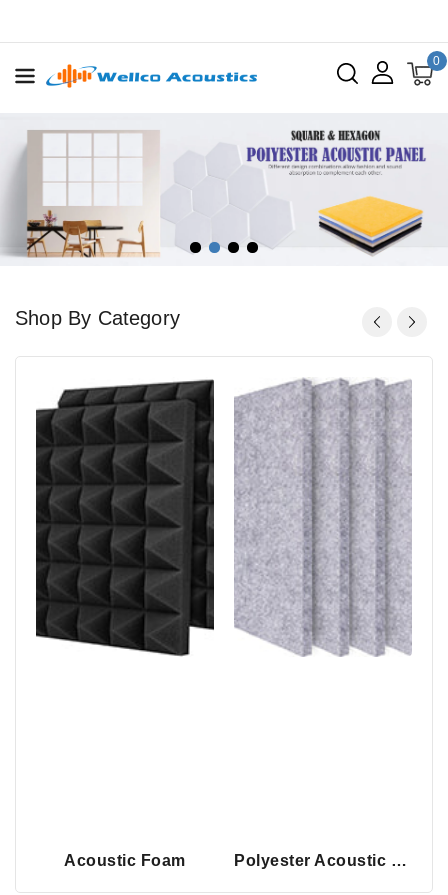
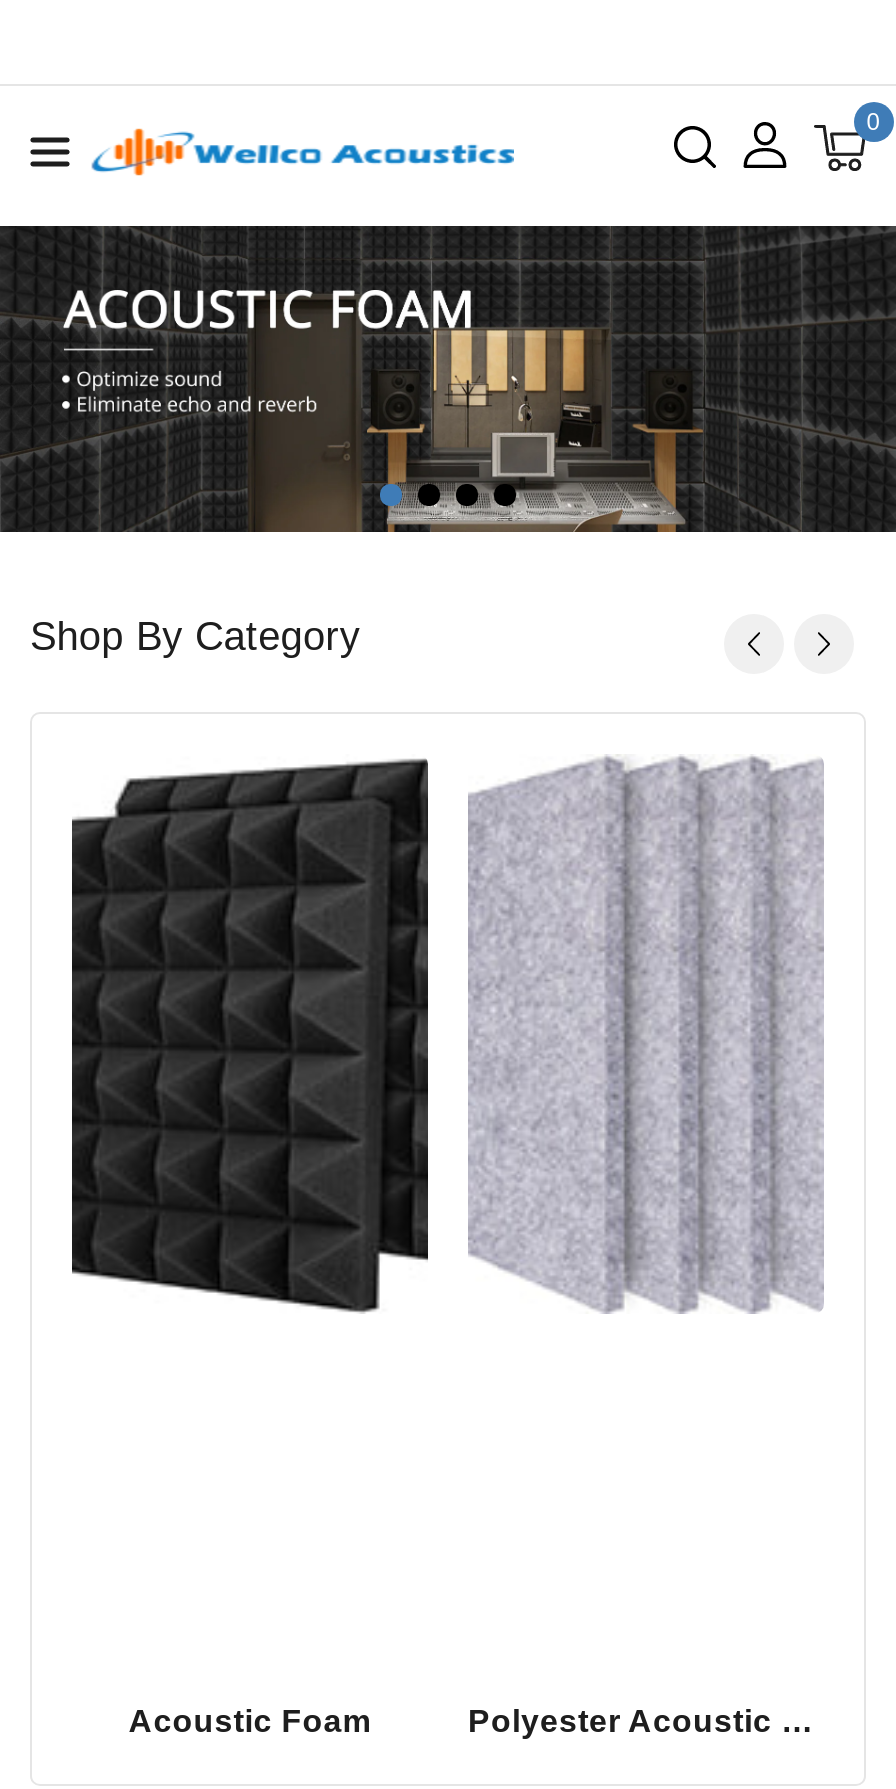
- [image]
+ [image]
